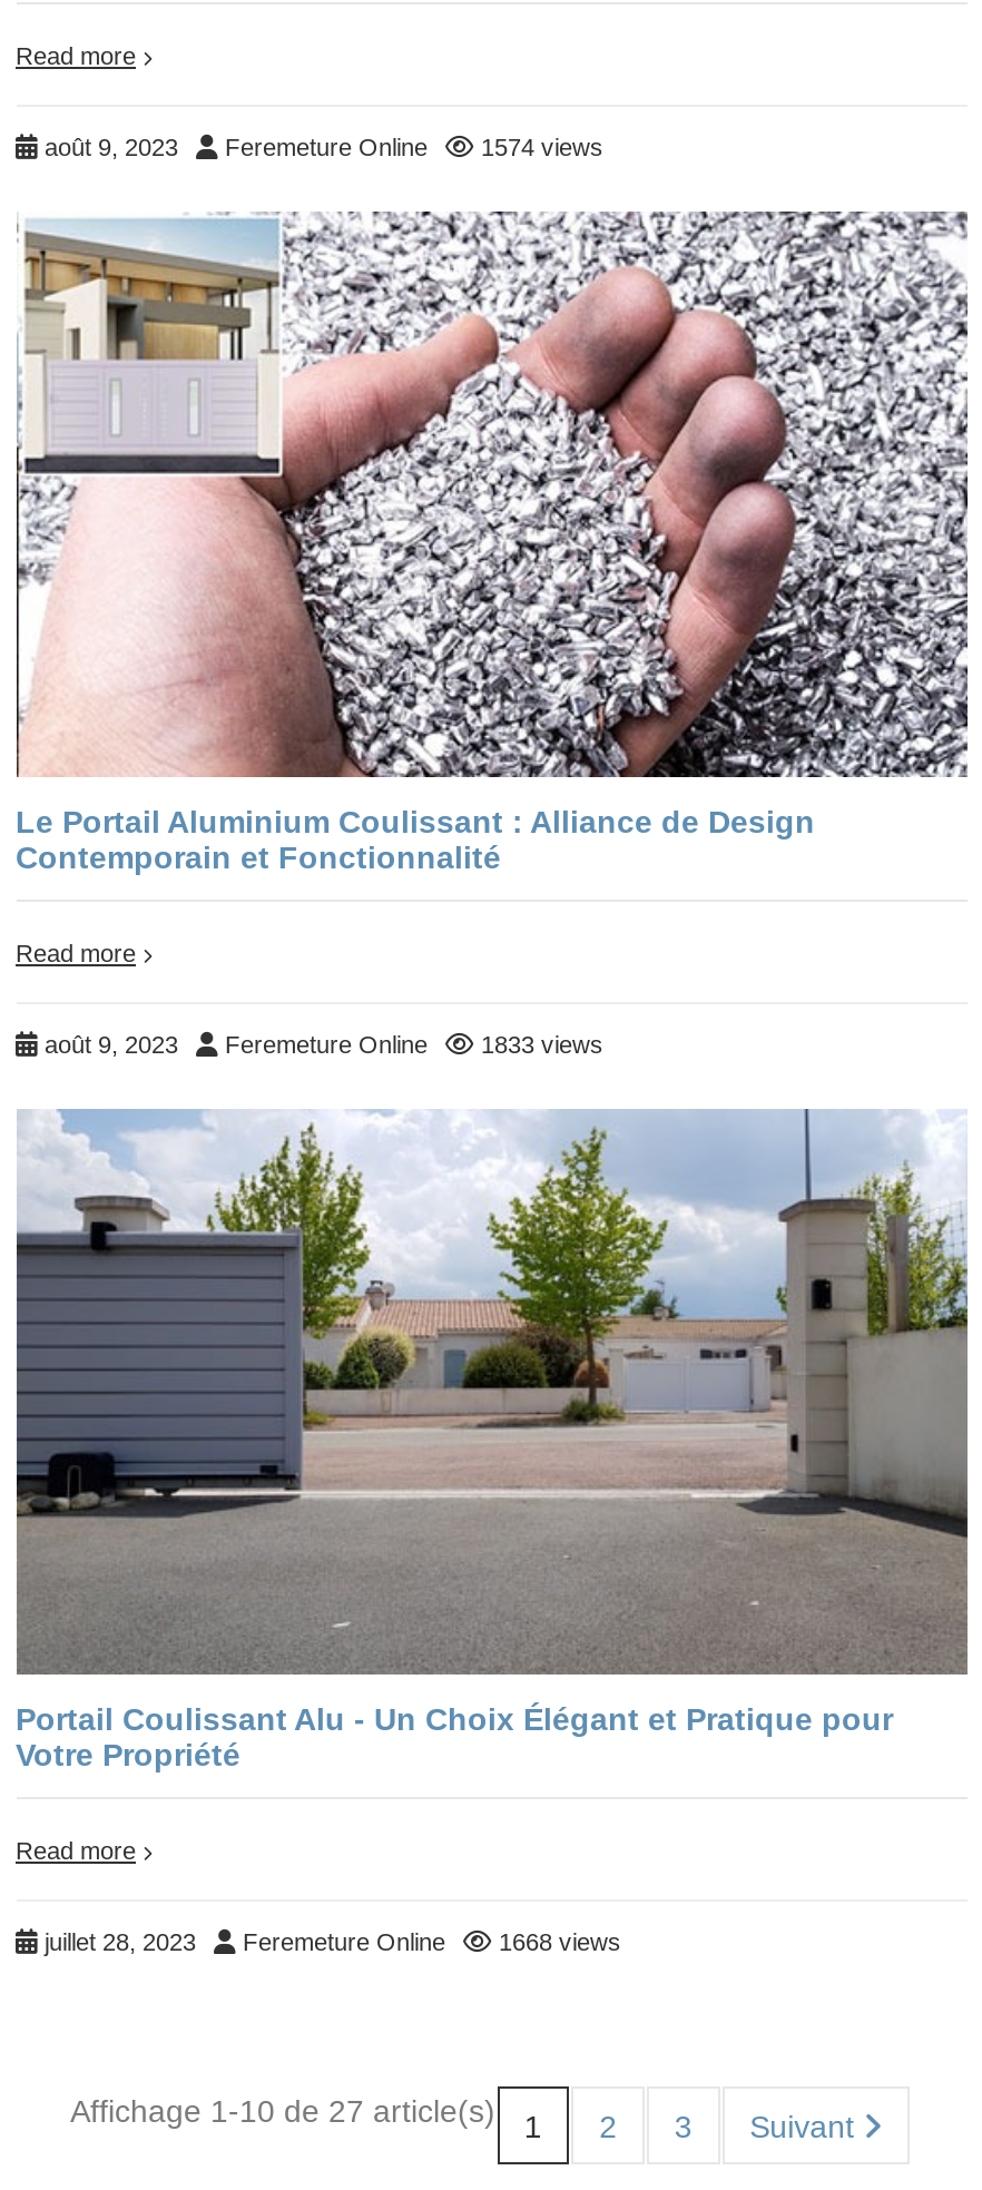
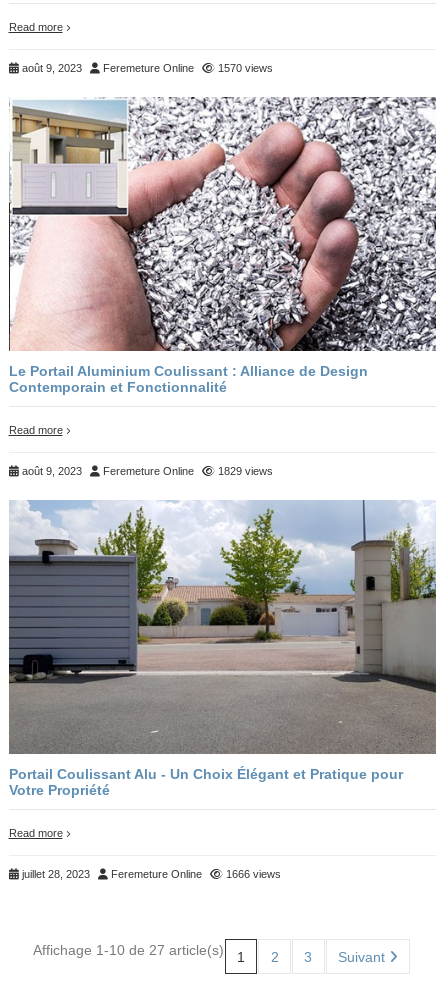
- août 9, 2023 Feremeture Online 1574 views
+ août 9, 2023 Feremeture Online 1570 views

- août 9, 2023 Feremeture Online 1833 views
+ août 9, 2023 Feremeture Online 1829 views

- juillet 28, 2023 Feremeture Online 1668 views
+ juillet 28, 2023 Feremeture Online 1666 views
